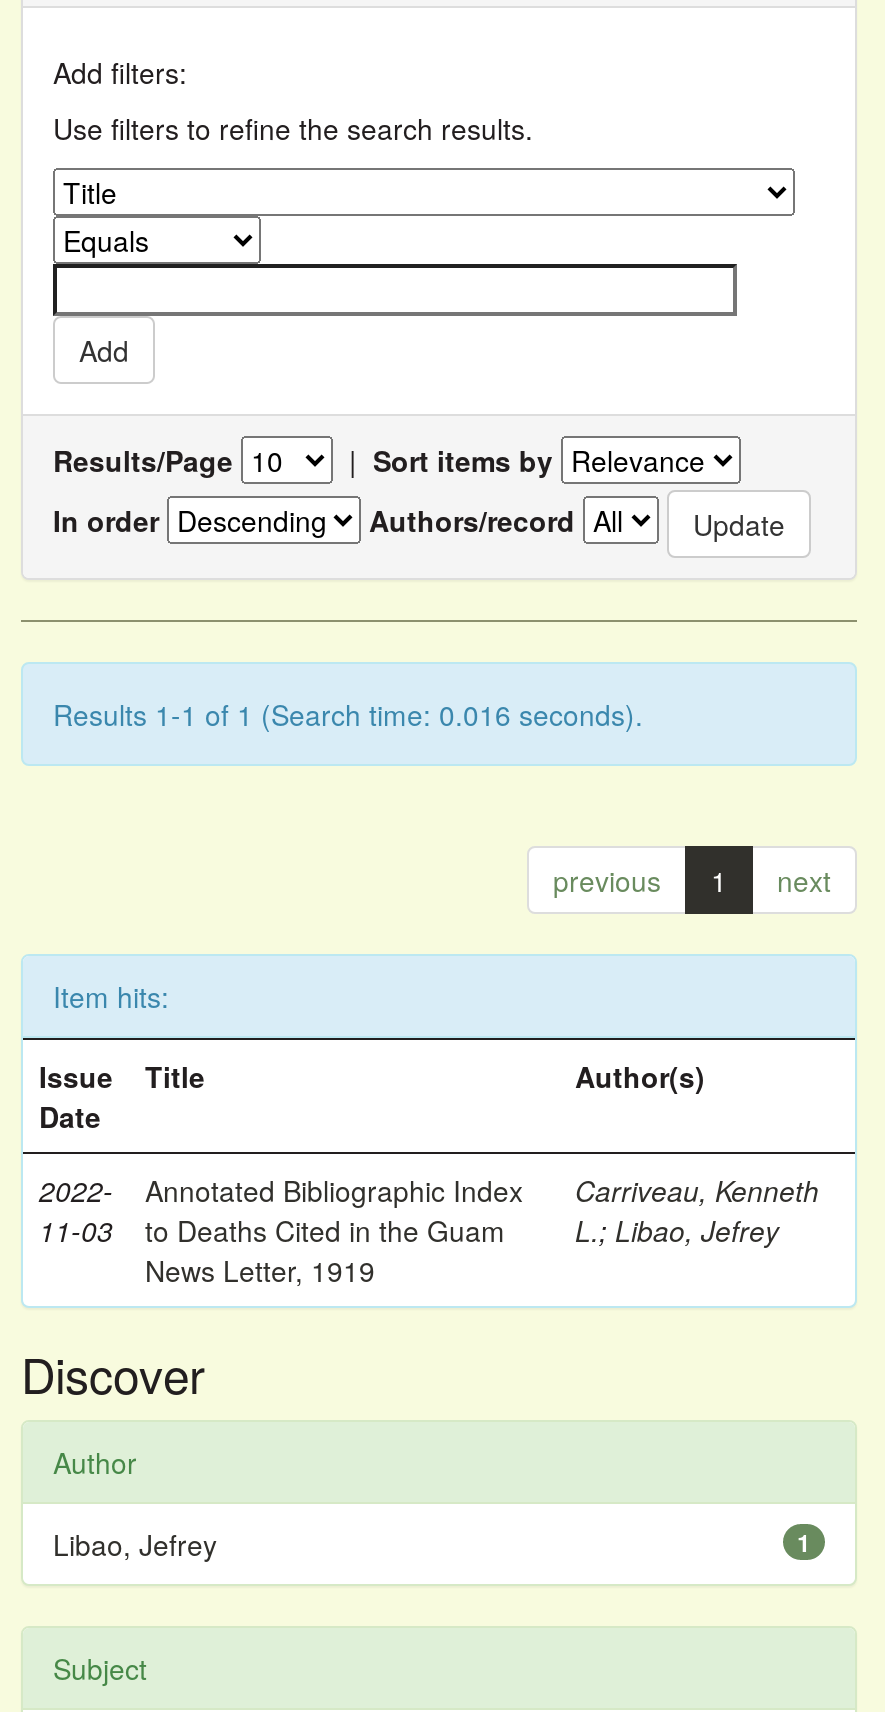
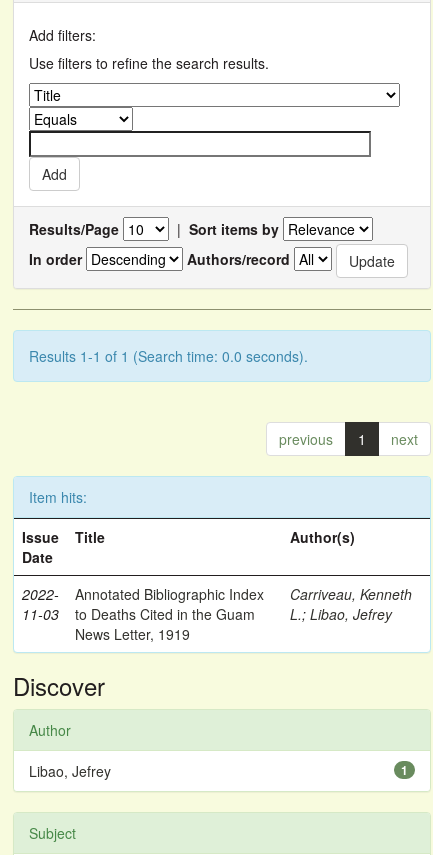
- Results 1-1 of 1 (Search time: 0.016 seconds).
+ Results 1-1 of 1 (Search time: 0.0 seconds).
